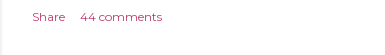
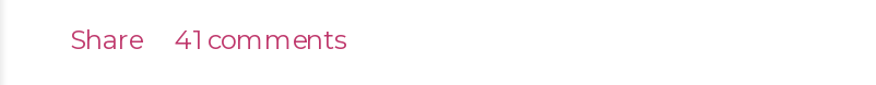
- Share 44 comments
+ Share 41 comments
